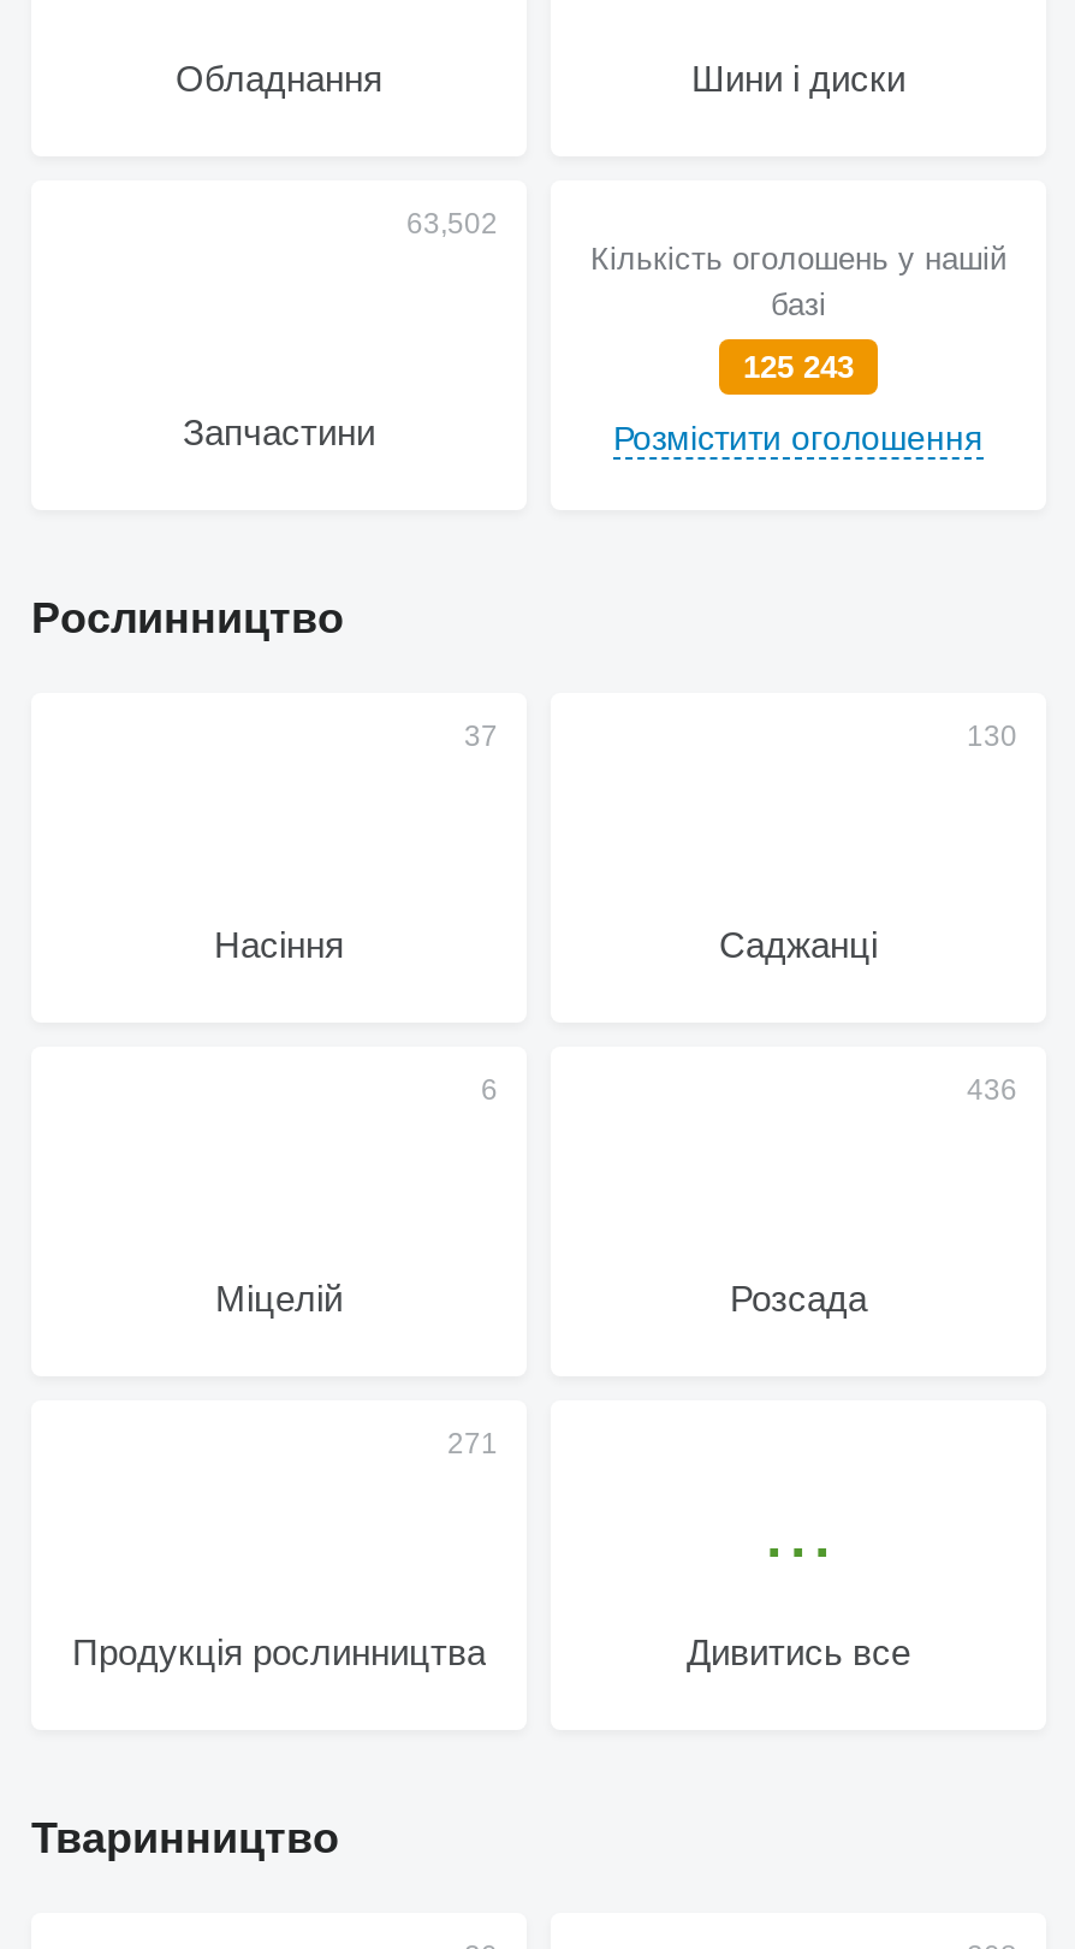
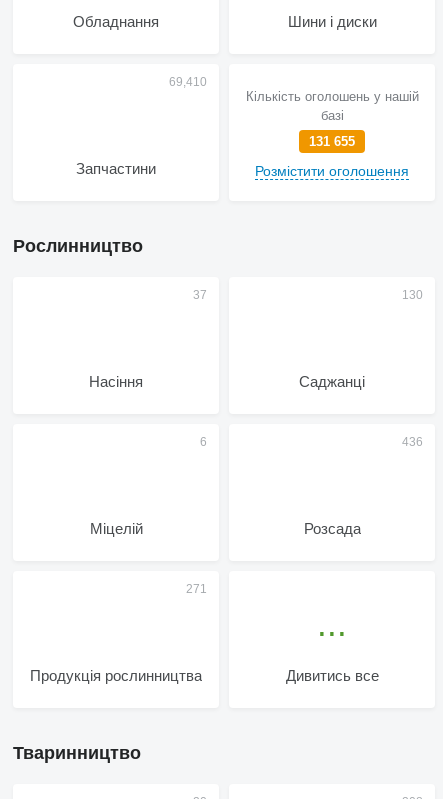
- 125 243
+ 131 655
